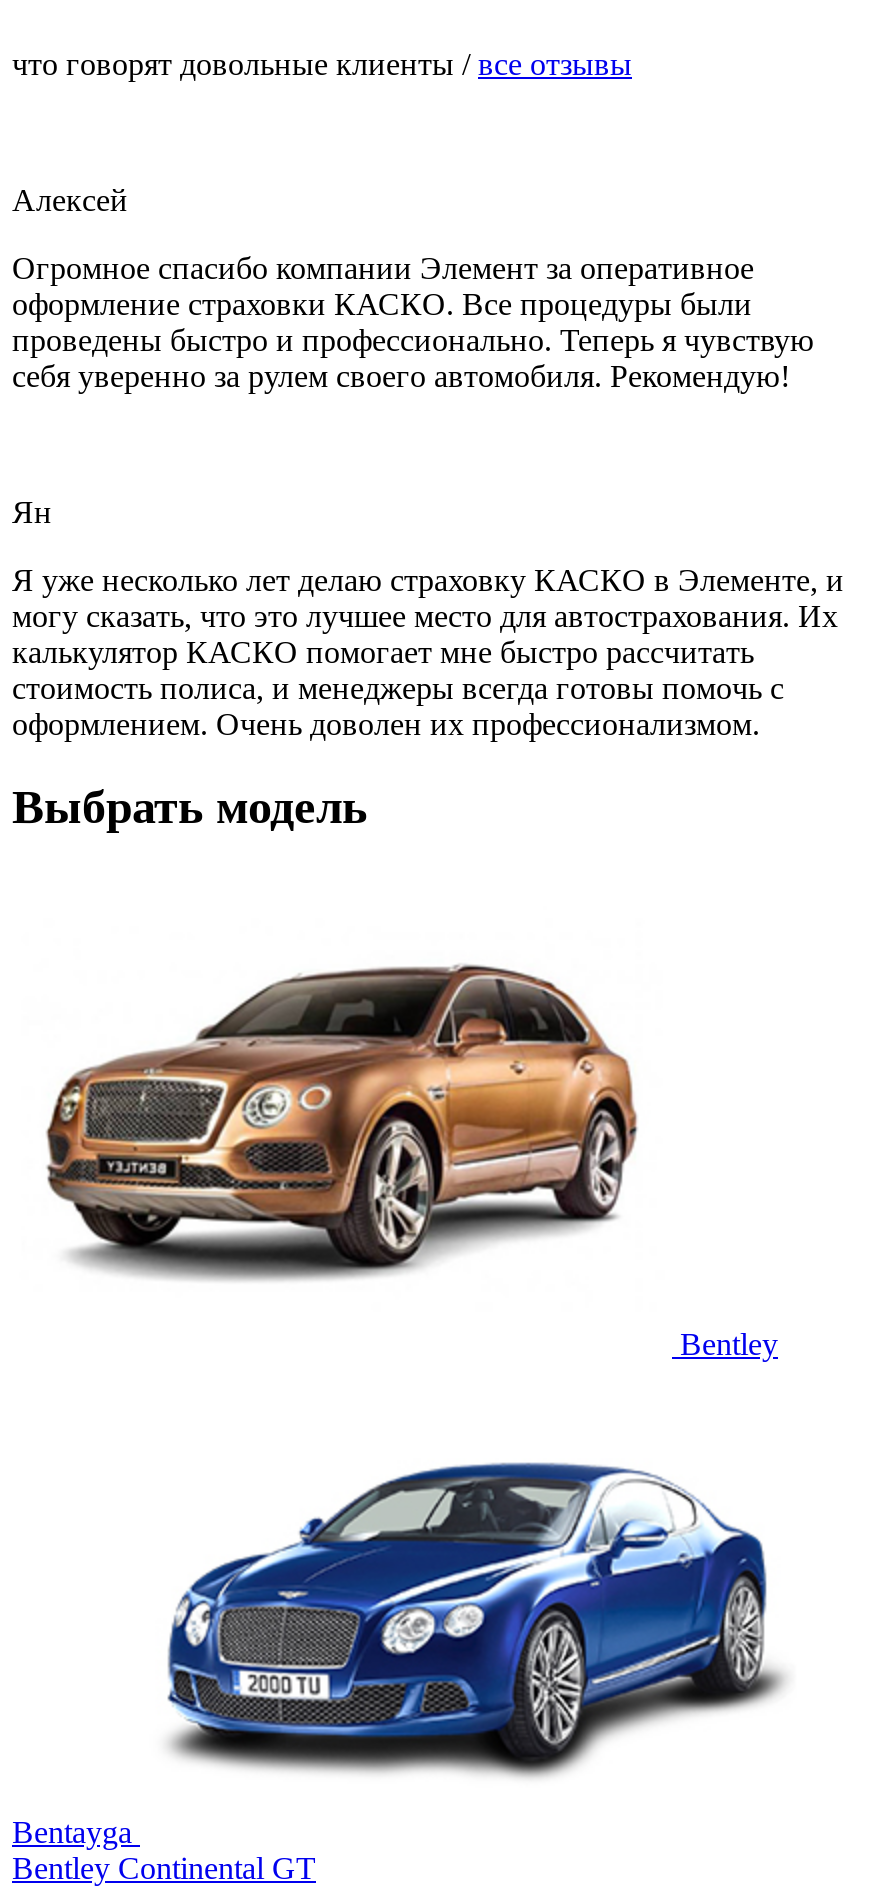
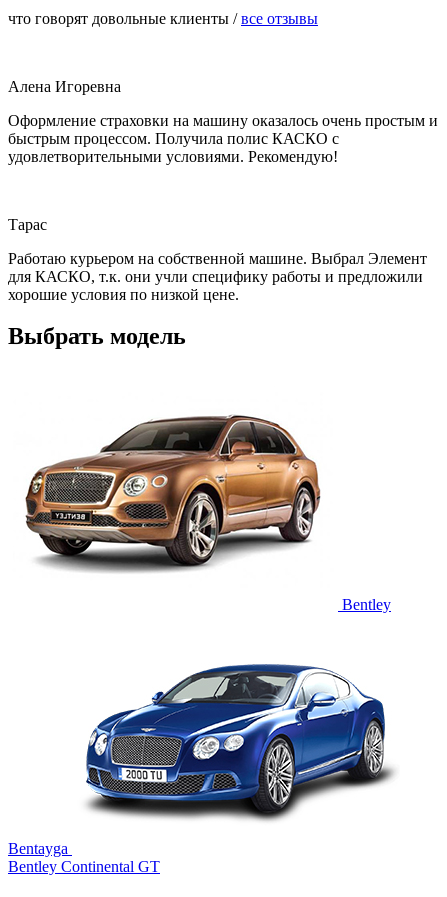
- Алексей
+ Алена Игоревна

- Огромное спасибо компании Элемент за оперативное
- оформление страховки КАСКО. Все процедуры были
- проведены быстро и профессионально. Теперь я чувствую
- себя уверенно за рулем своего автомобиля. Рекомендую!
+ Оформление страховки на машину оказалось очень простым и
+ быстрым процессом. Получила полис КАСКО с
+ удовлетворительными условиями. Рекомендую!

- Ян
+ Тарас

- Я уже несколько лет делаю страховку КАСКО в Элементе, и
- могу сказать, что это лучшее место для автострахования. Их
- калькулятор КАСКО помогает мне быстро рассчитать
- стоимость полиса, и менеджеры всегда готовы помочь с
- оформлением. Очень доволен их профессионализмом.
+ Работаю курьером на собственной машине. Выбрал Элемент
+ для КАСКО, т.к. они учли специфику работы и предложили
+ хорошие условия по низкой цене.
